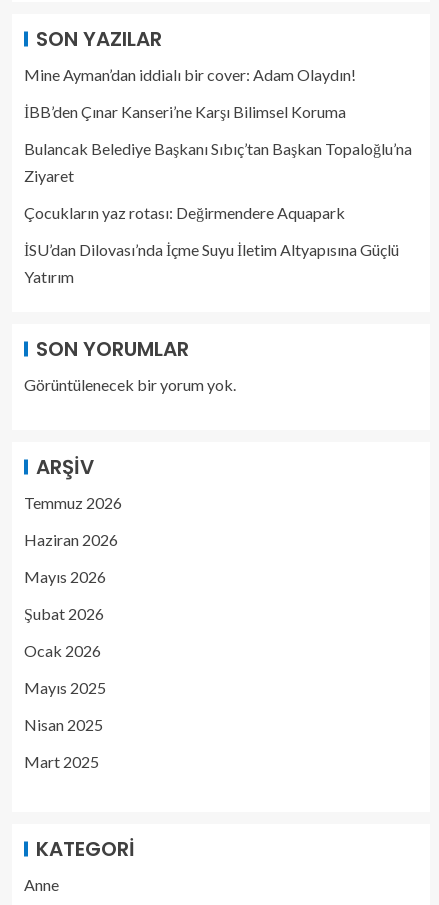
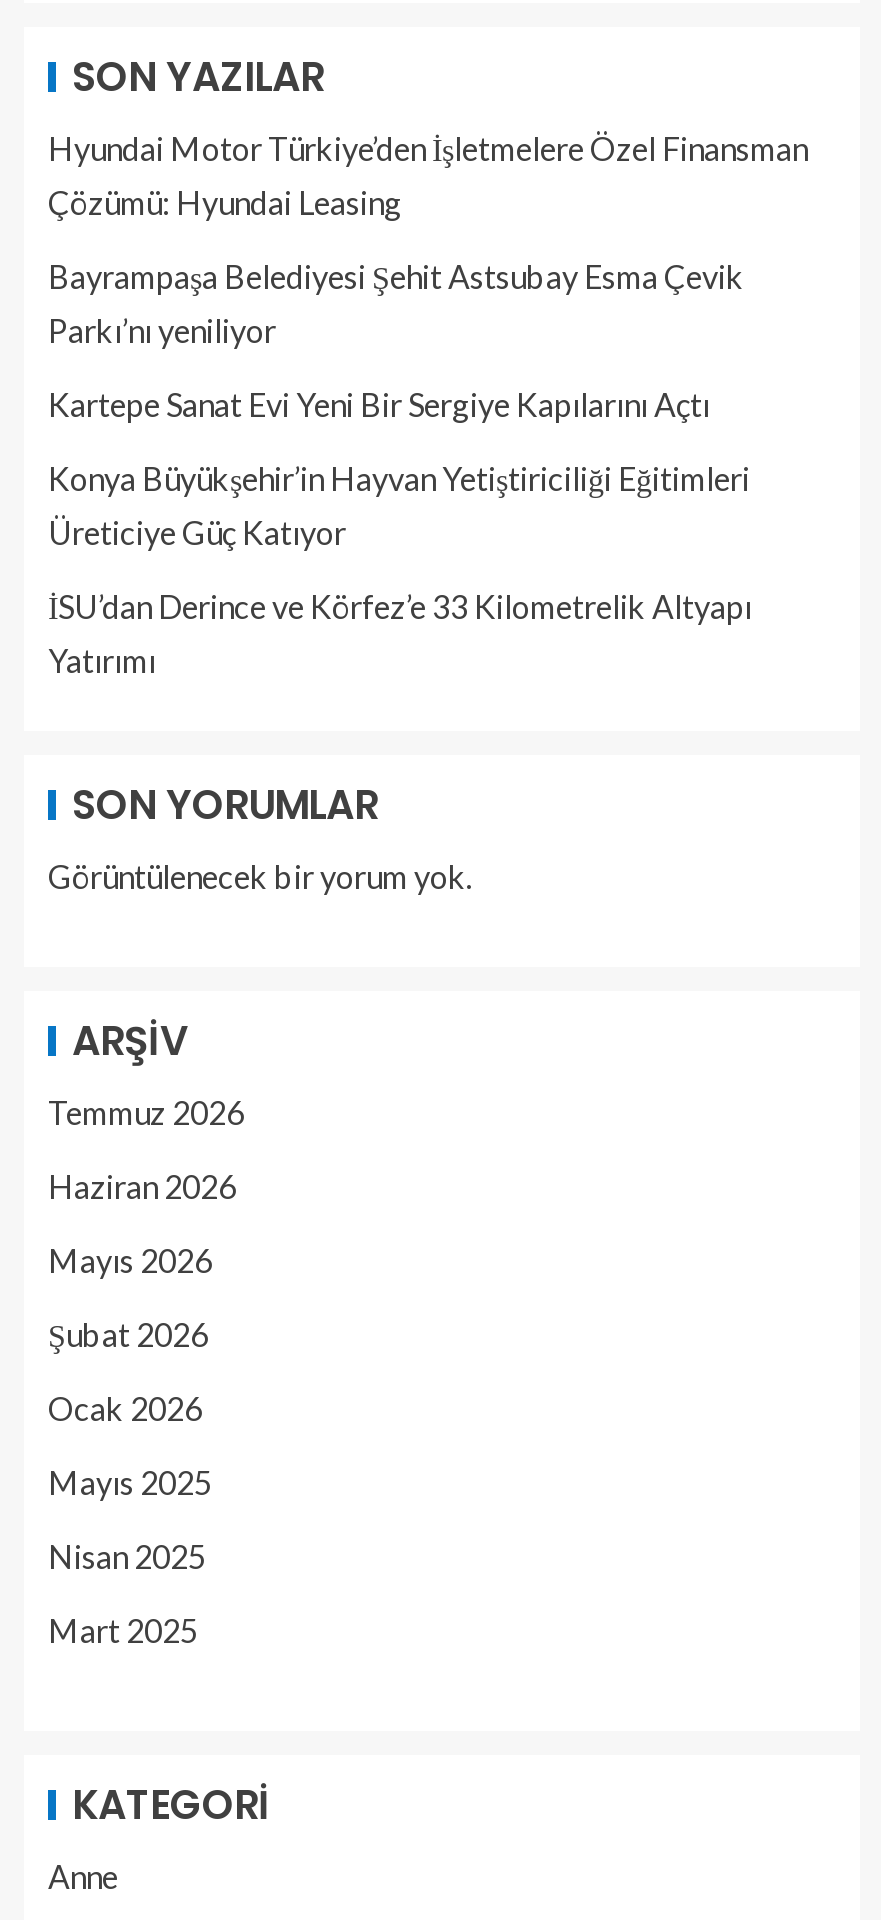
- Mine Ayman’dan iddialı bir cover: Adam Olaydın!
+ Hyundai Motor Türkiye’den İşletmelere Özel Finansman
+ Çözümü: Hyundai Leasing

- İBB’den Çınar Kanseri’ne Karşı Bilimsel Koruma
+ Bayrampaşa Belediyesi Şehit Astsubay Esma Çevik
+ Parkı’nı yeniliyor

- Bulancak Belediye Başkanı Sıbıç’tan Başkan Topaloğlu’na
- Ziyaret
+ Kartepe Sanat Evi Yeni Bir Sergiye Kapılarını Açtı

- Çocukların yaz rotası: Değirmendere Aquapark
+ Konya Büyükşehir’in Hayvan Yetiştiriciliği Eğitimleri
+ Üreticiye Güç Katıyor

- İSU’dan Dilovası’nda İçme Suyu İletim Altyapısına Güçlü
- Yatırım
+ İSU’dan Derince ve Körfez’e 33 Kilometrelik Altyapı
+ Yatırımı
